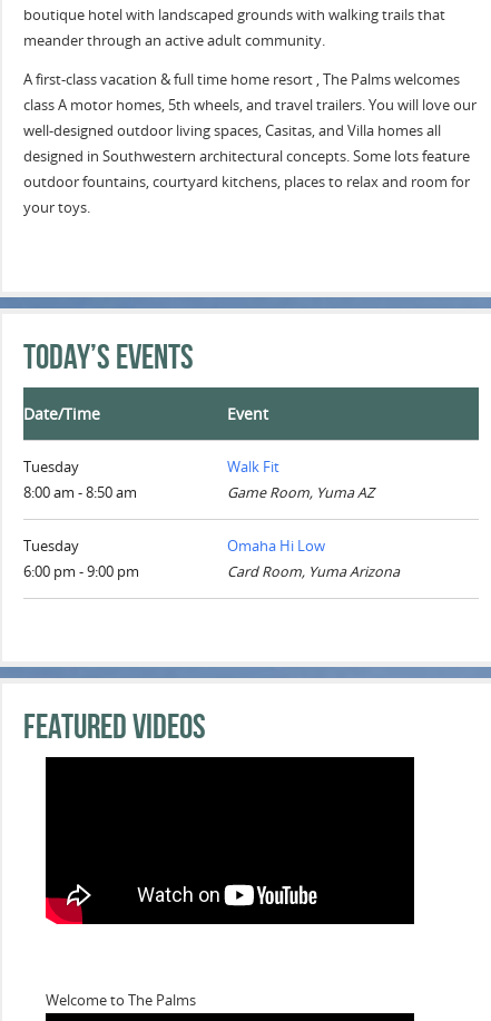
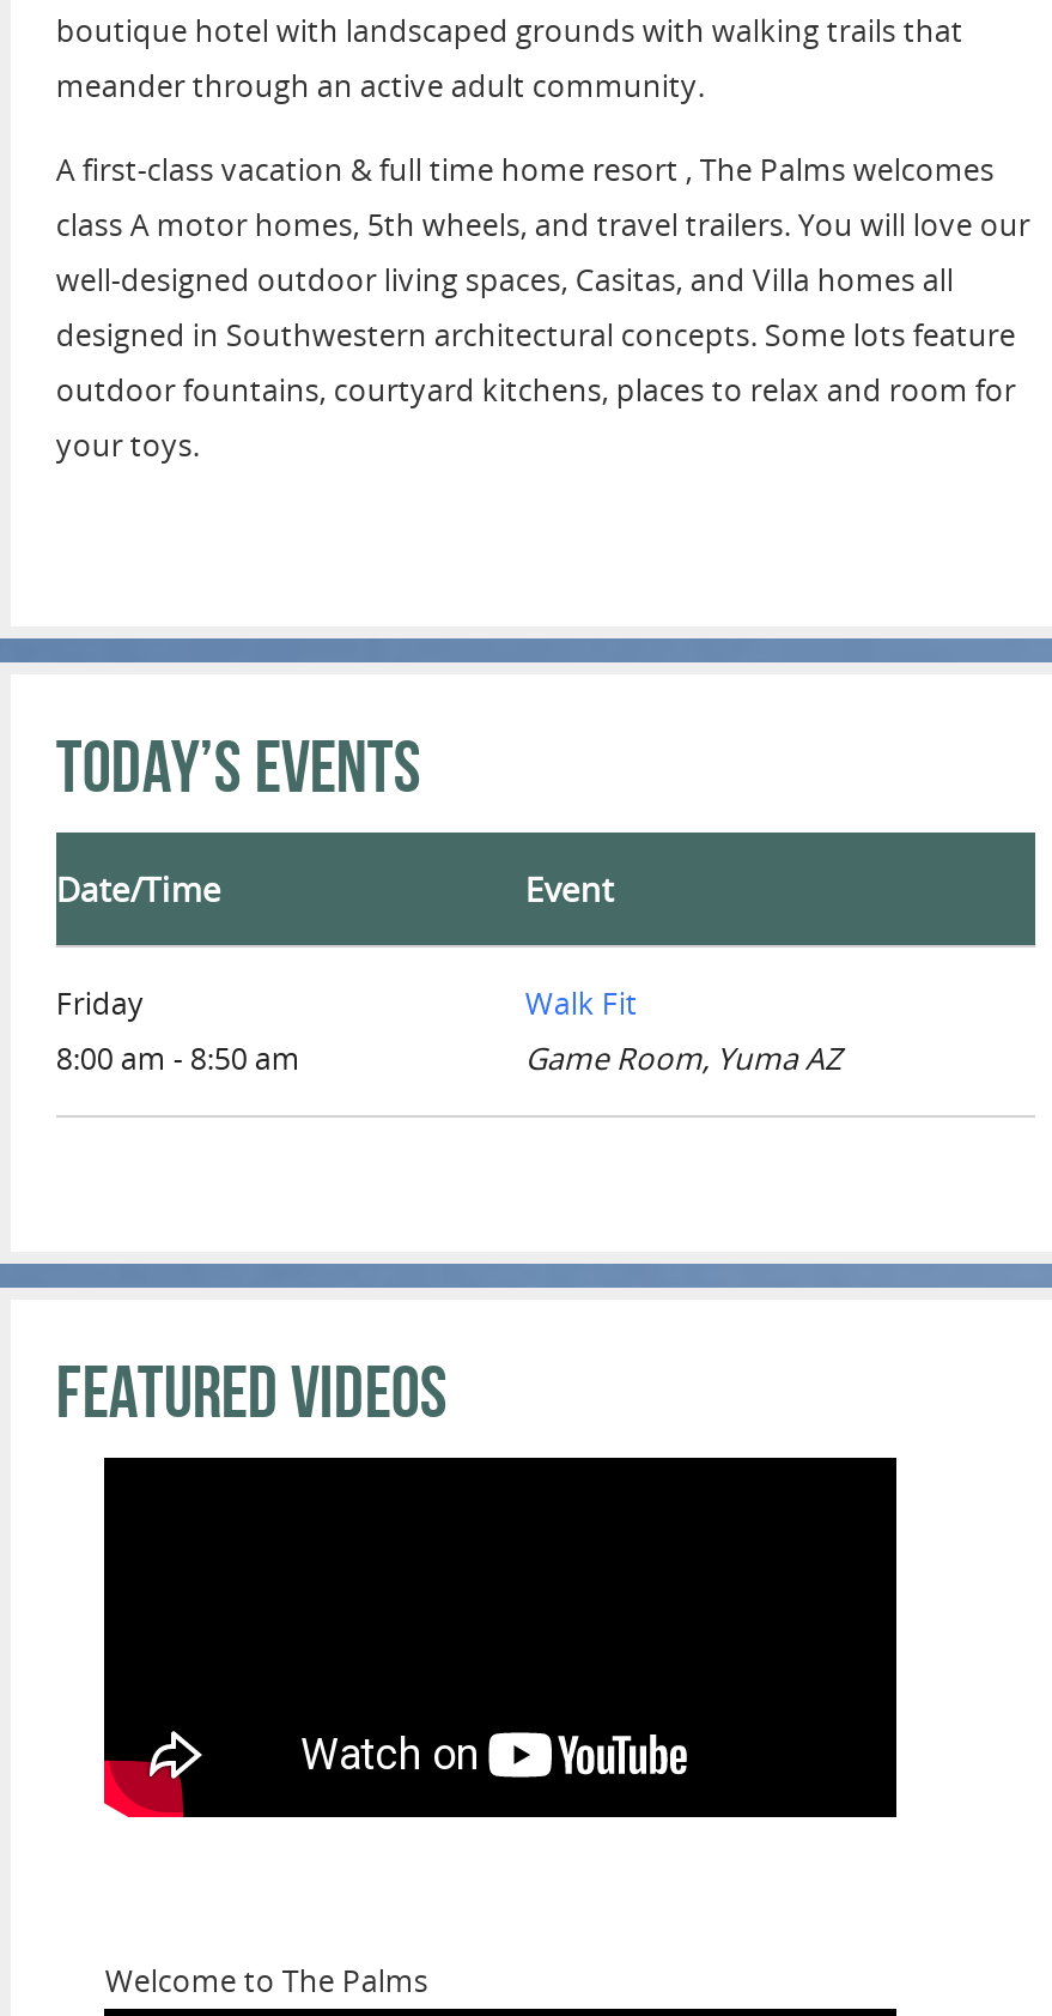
- Tuesday
+ Friday

- Tuesday
- 6:00 pm - 9:00 pm

- Omaha Hi Low
- Card Room, Yuma Arizona
